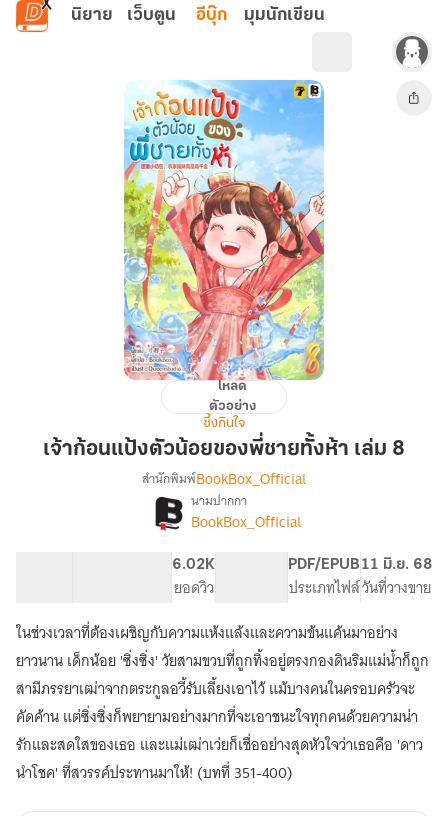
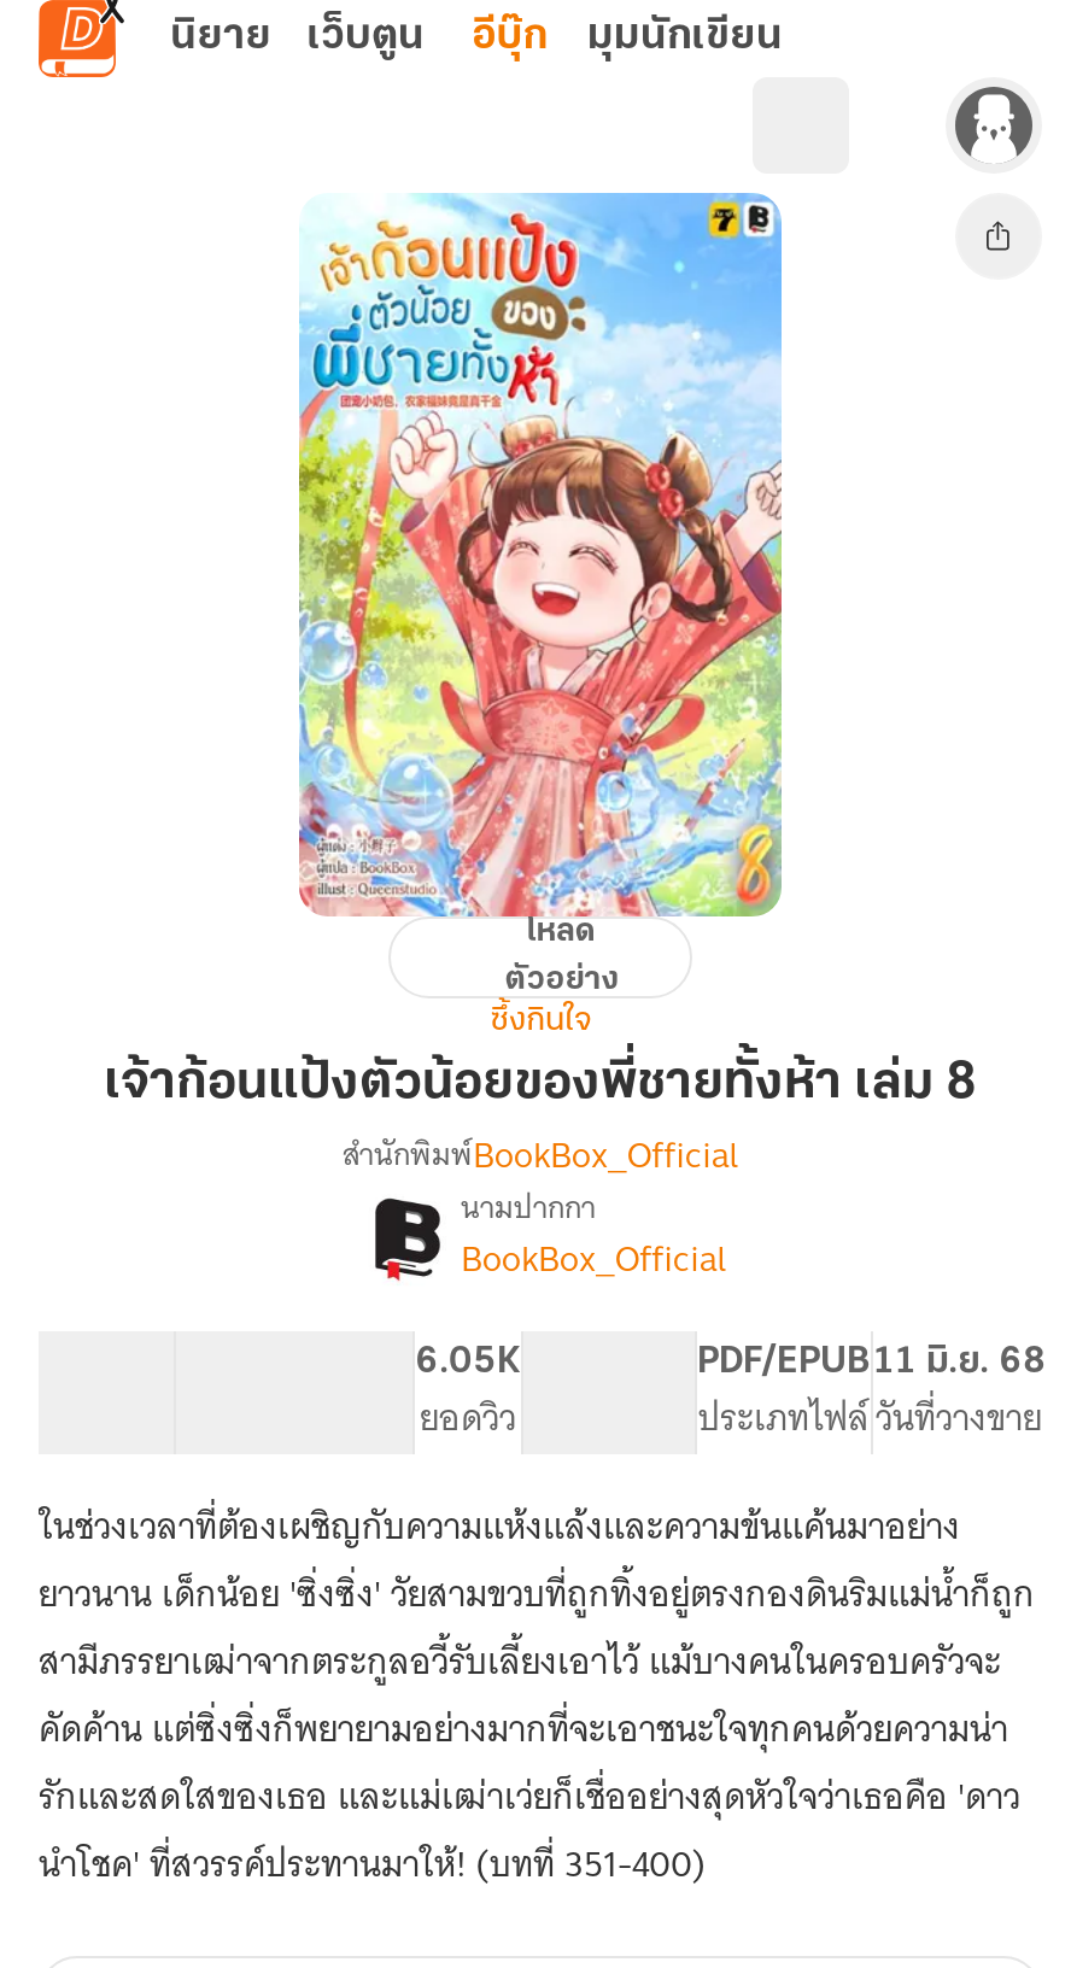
- 6.02K
+ 6.05K
